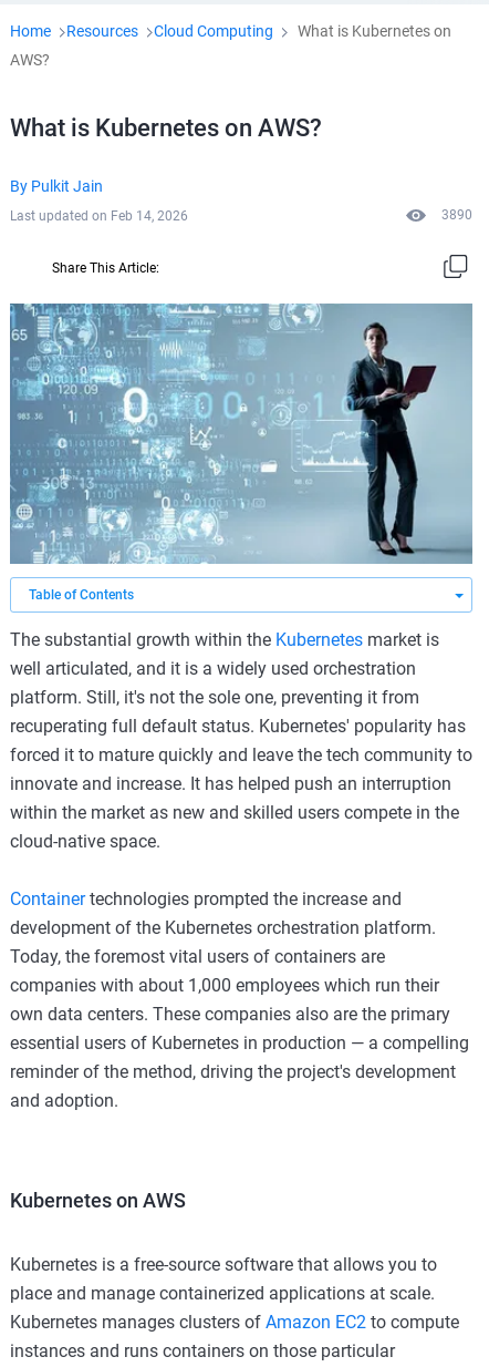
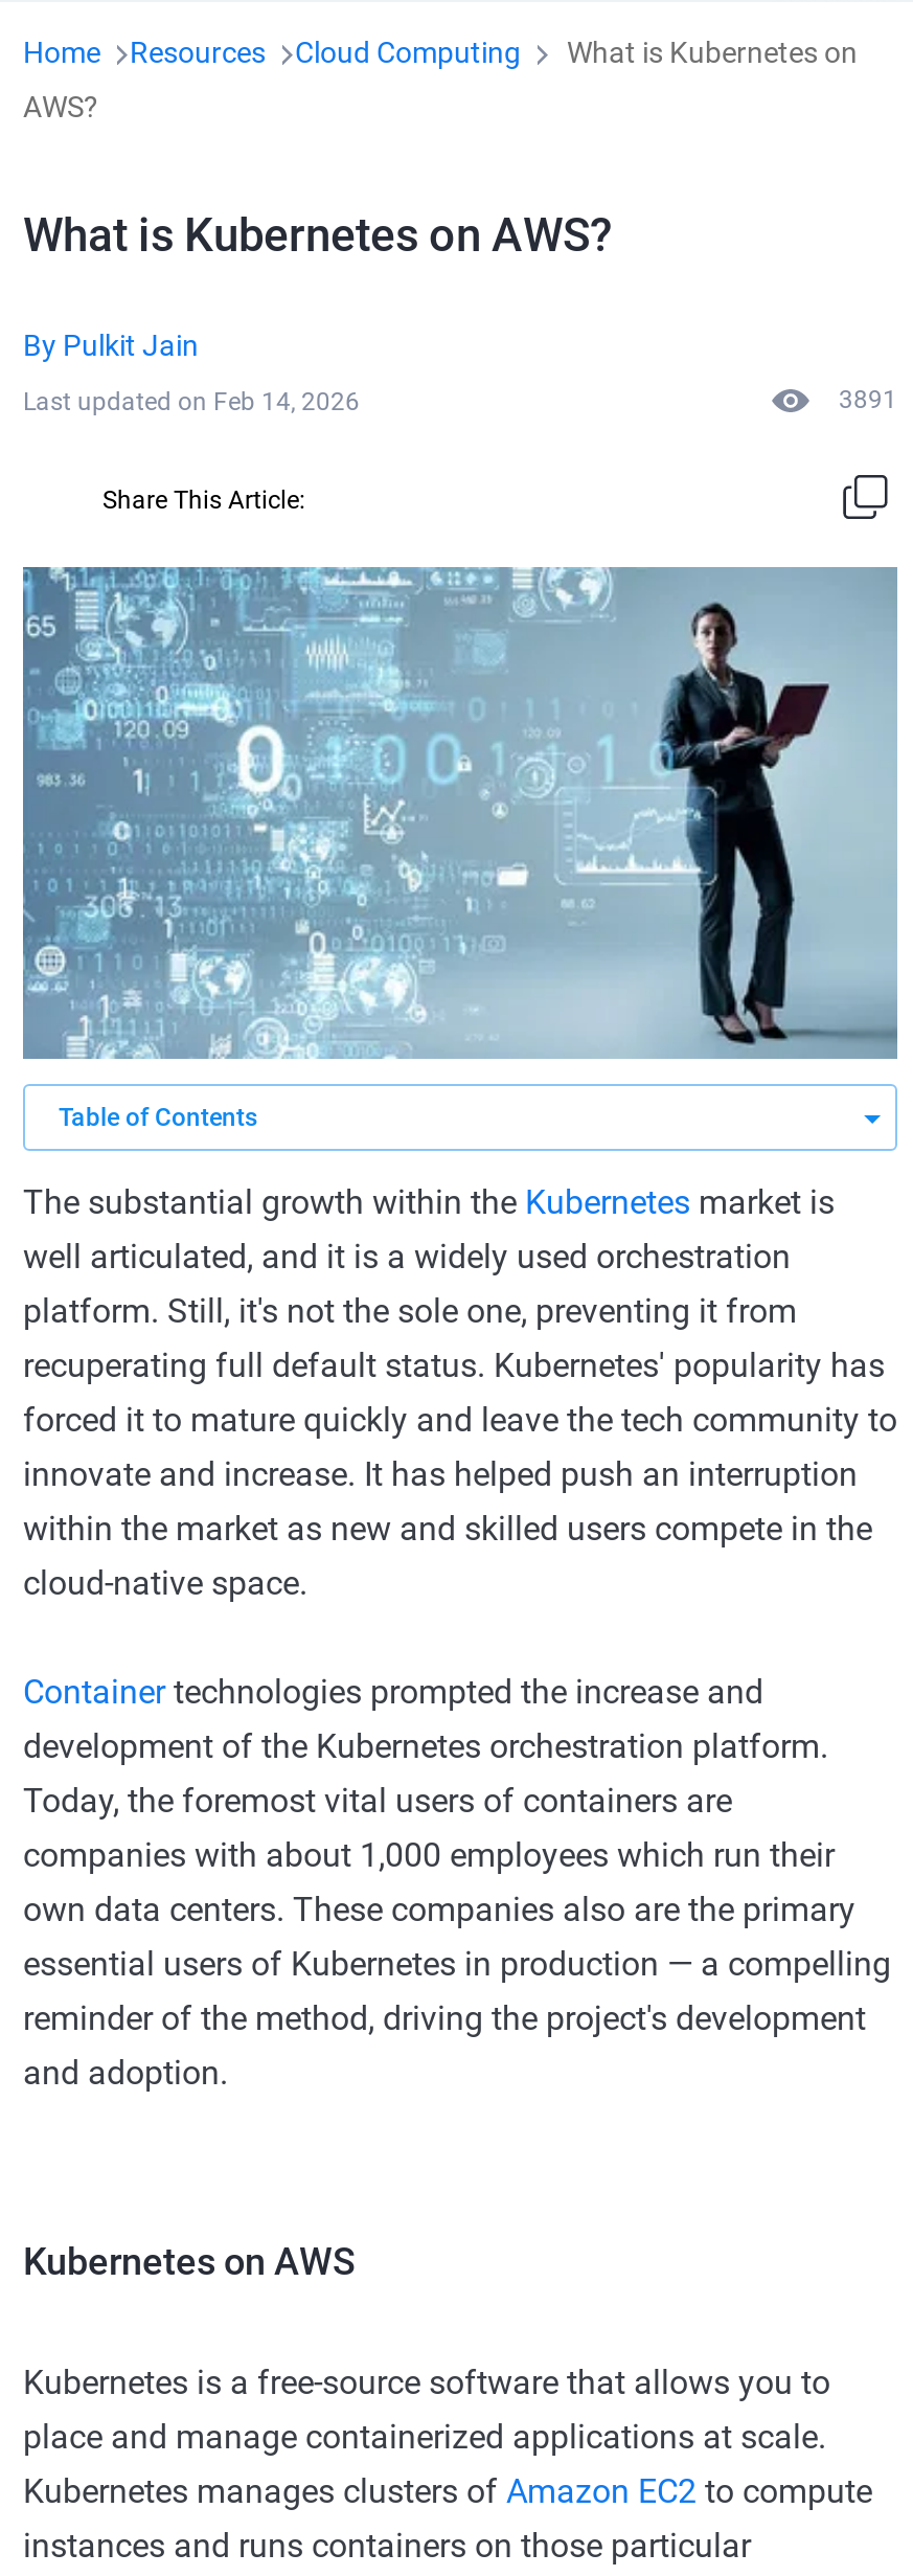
- 3890
+ 3891
